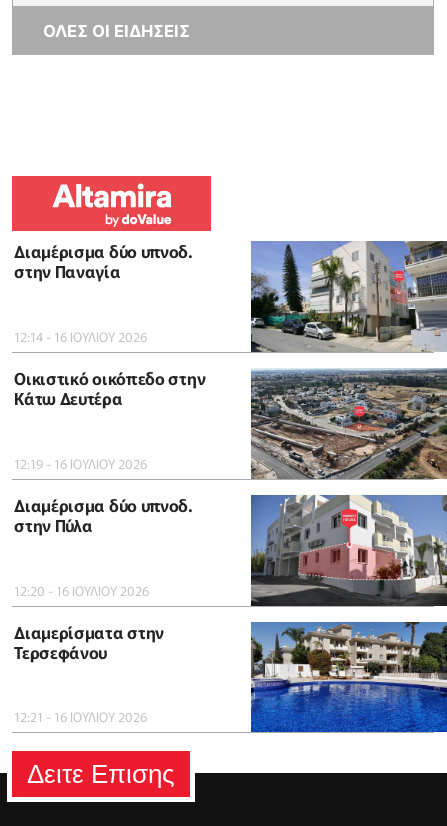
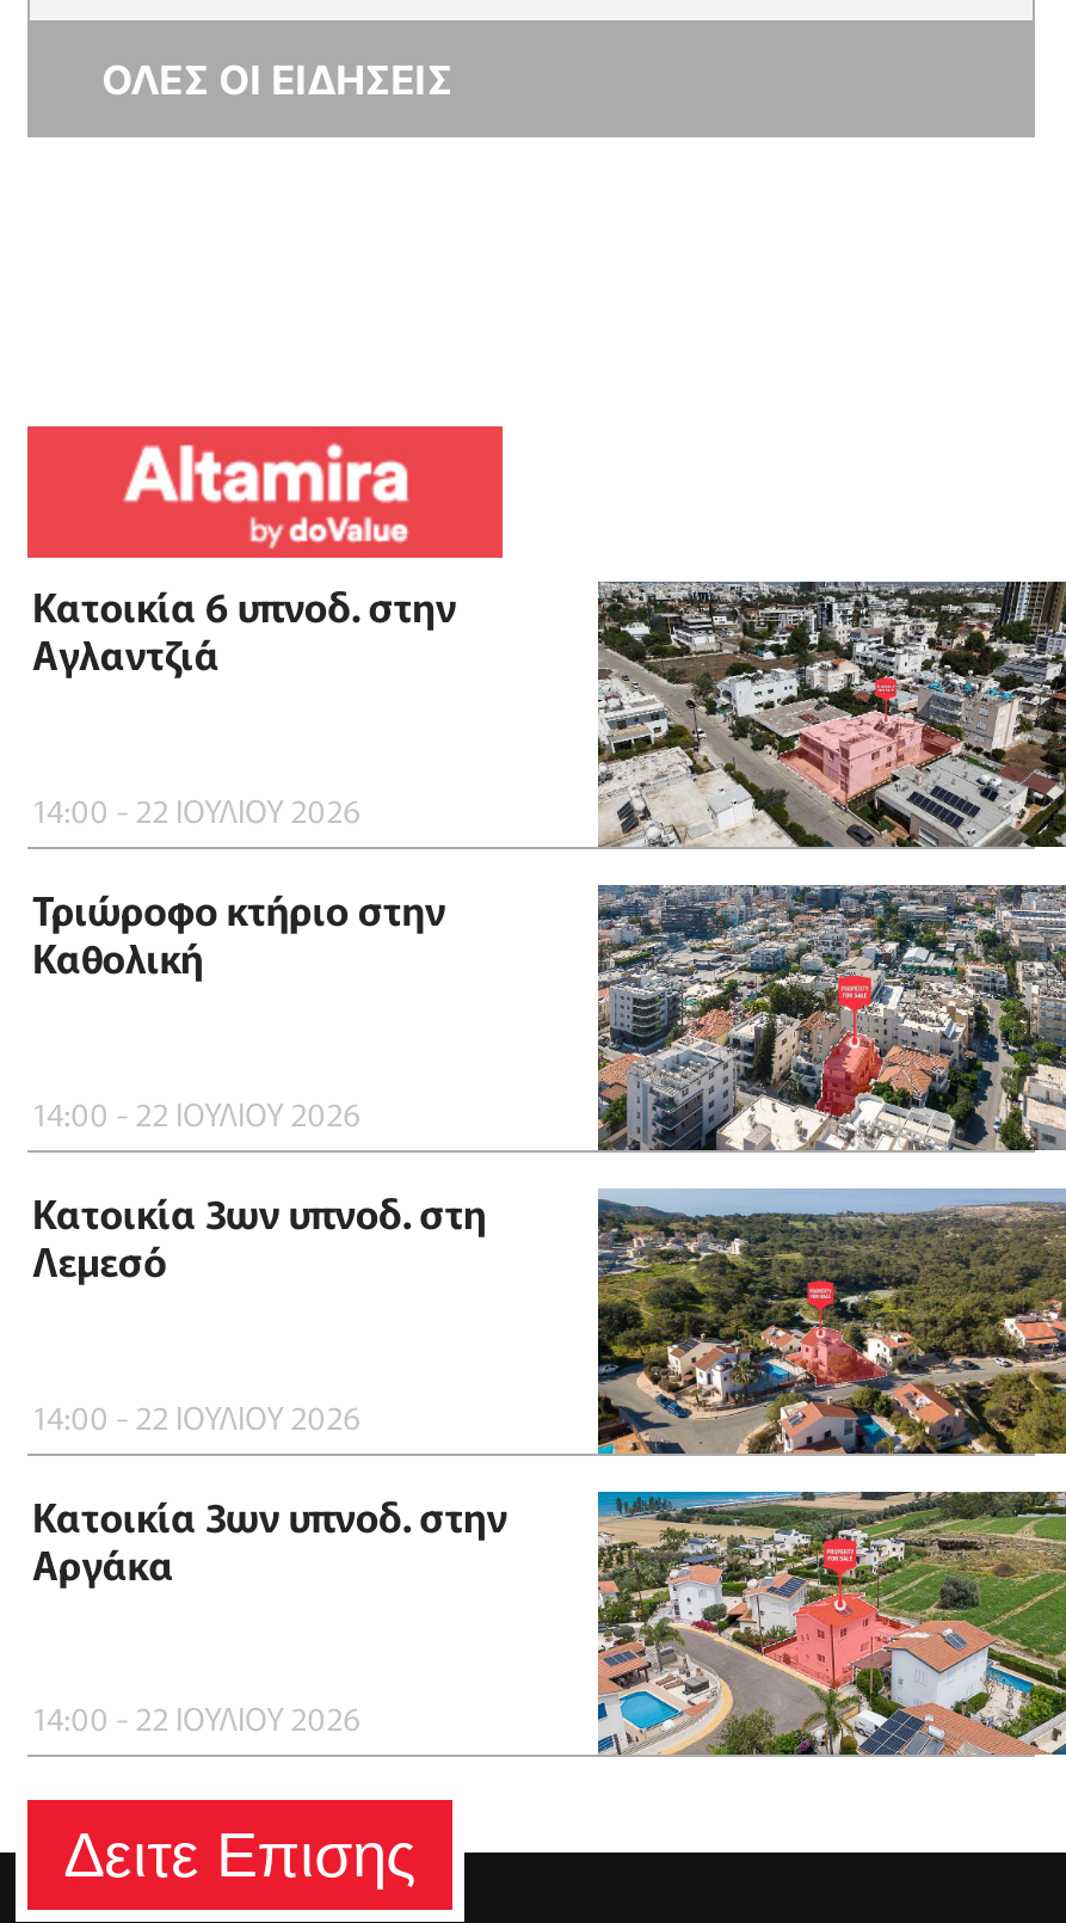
- Διαμέρισμα δύο υπνοδ.
- στην Παναγία
+ Κατοικία 6 υπνοδ. στην
+ Αγλαντζιά

- [image]
+ [image]

- 12:14 - 16 ΙΟΥΛΙΟΥ 2026
+ 14:00 - 22 ΙΟΥΛΙΟΥ 2026

- Οικιστικό οικόπεδο στην
- Κάτω Δευτέρα
+ Τριώροφο κτήριο στην
+ Καθολική

- [image]
+ [image]

- 12:19 - 16 ΙΟΥΛΙΟΥ 2026
+ 14:00 - 22 ΙΟΥΛΙΟΥ 2026

- Διαμέρισμα δύο υπνοδ.
- στην Πύλα
+ Κατοικία 3ων υπνοδ. στη
+ Λεμεσό

- [image]
+ [image]

- 12:20 - 16 ΙΟΥΛΙΟΥ 2026
+ 14:00 - 22 ΙΟΥΛΙΟΥ 2026

- Διαμερίσματα στην
- Τερσεφάνου
+ Κατοικία 3ων υπνοδ. στην
+ Αργάκα

- [image]
+ [image]

- 12:21 - 16 ΙΟΥΛΙΟΥ 2026
+ 14:00 - 22 ΙΟΥΛΙΟΥ 2026
